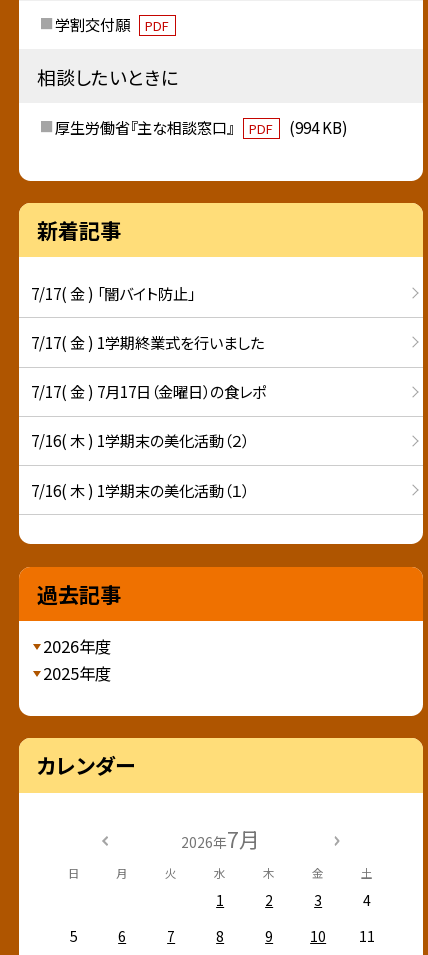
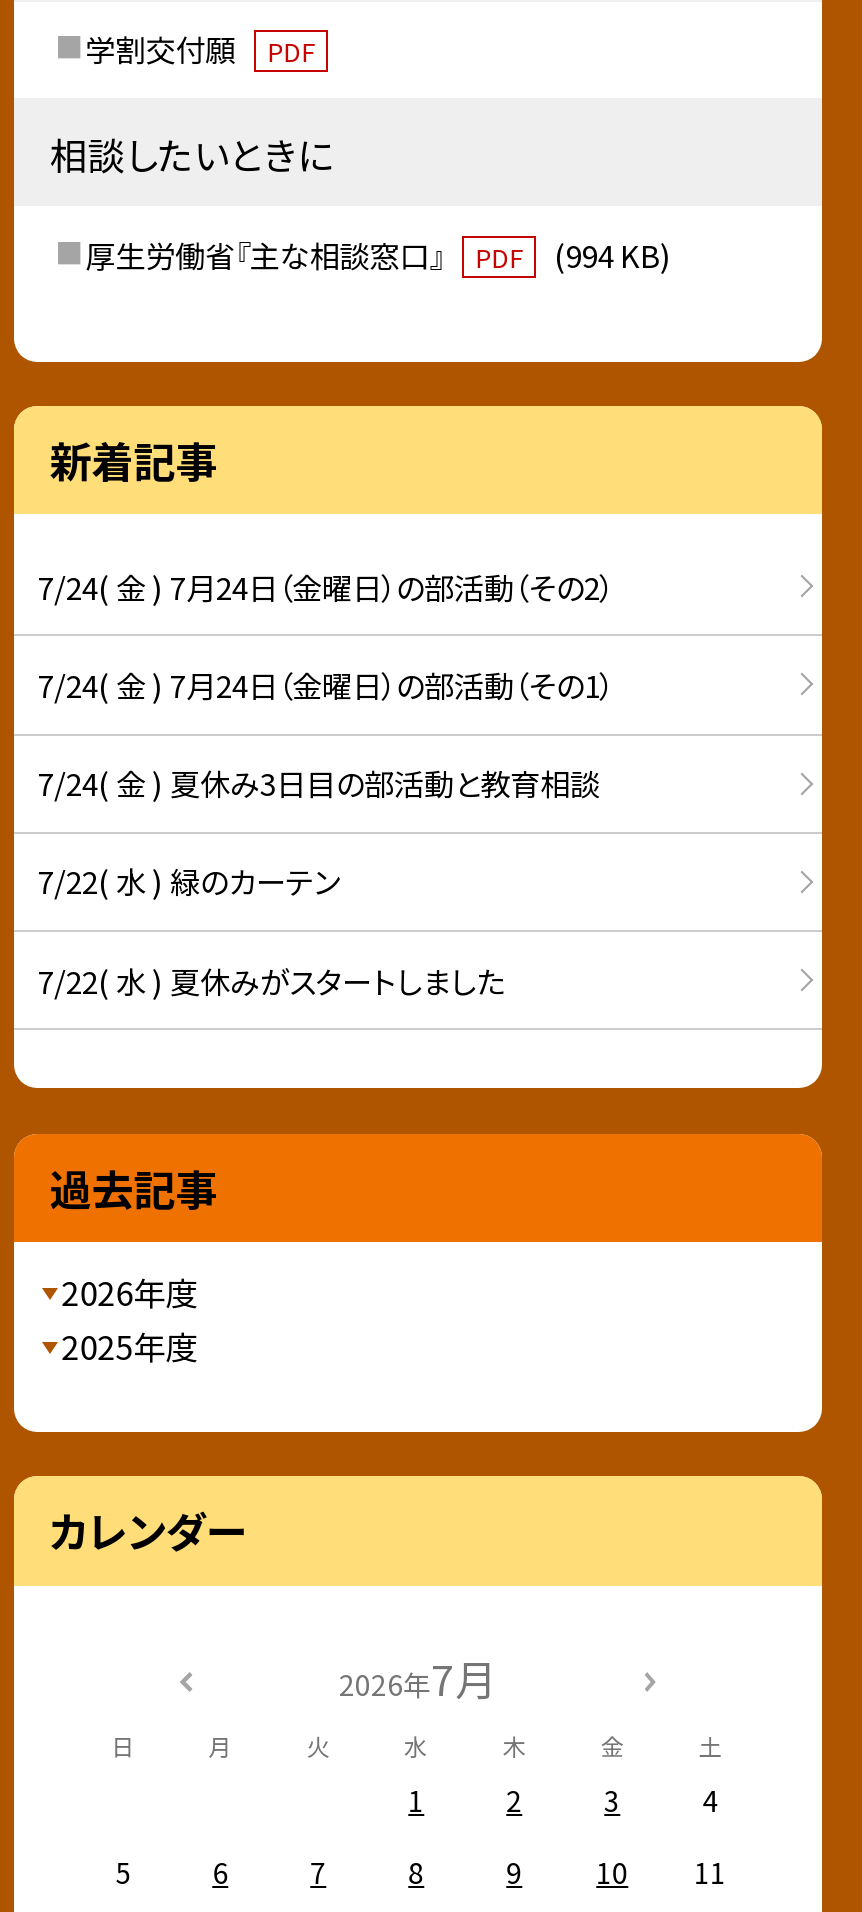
- 7/17( 金 ) 「闇バイト防止」
+ 7/24( 金 ) 7月24日（金曜日）の部活動（その2）

- 7/17( 金 ) 1学期終業式を行いました
+ 7/24( 金 ) 7月24日（金曜日）の部活動（その1）

- 7/17( 金 ) 7月17日（金曜日）の食レポ
+ 7/24( 金 ) 夏休み3日目の部活動と教育相談

- 7/16( 木 ) 1学期末の美化活動（２）
+ 7/22( 水 ) 緑のカーテン

- 7/16( 木 ) 1学期末の美化活動（１）
+ 7/22( 水 ) 夏休みがスタートしました
